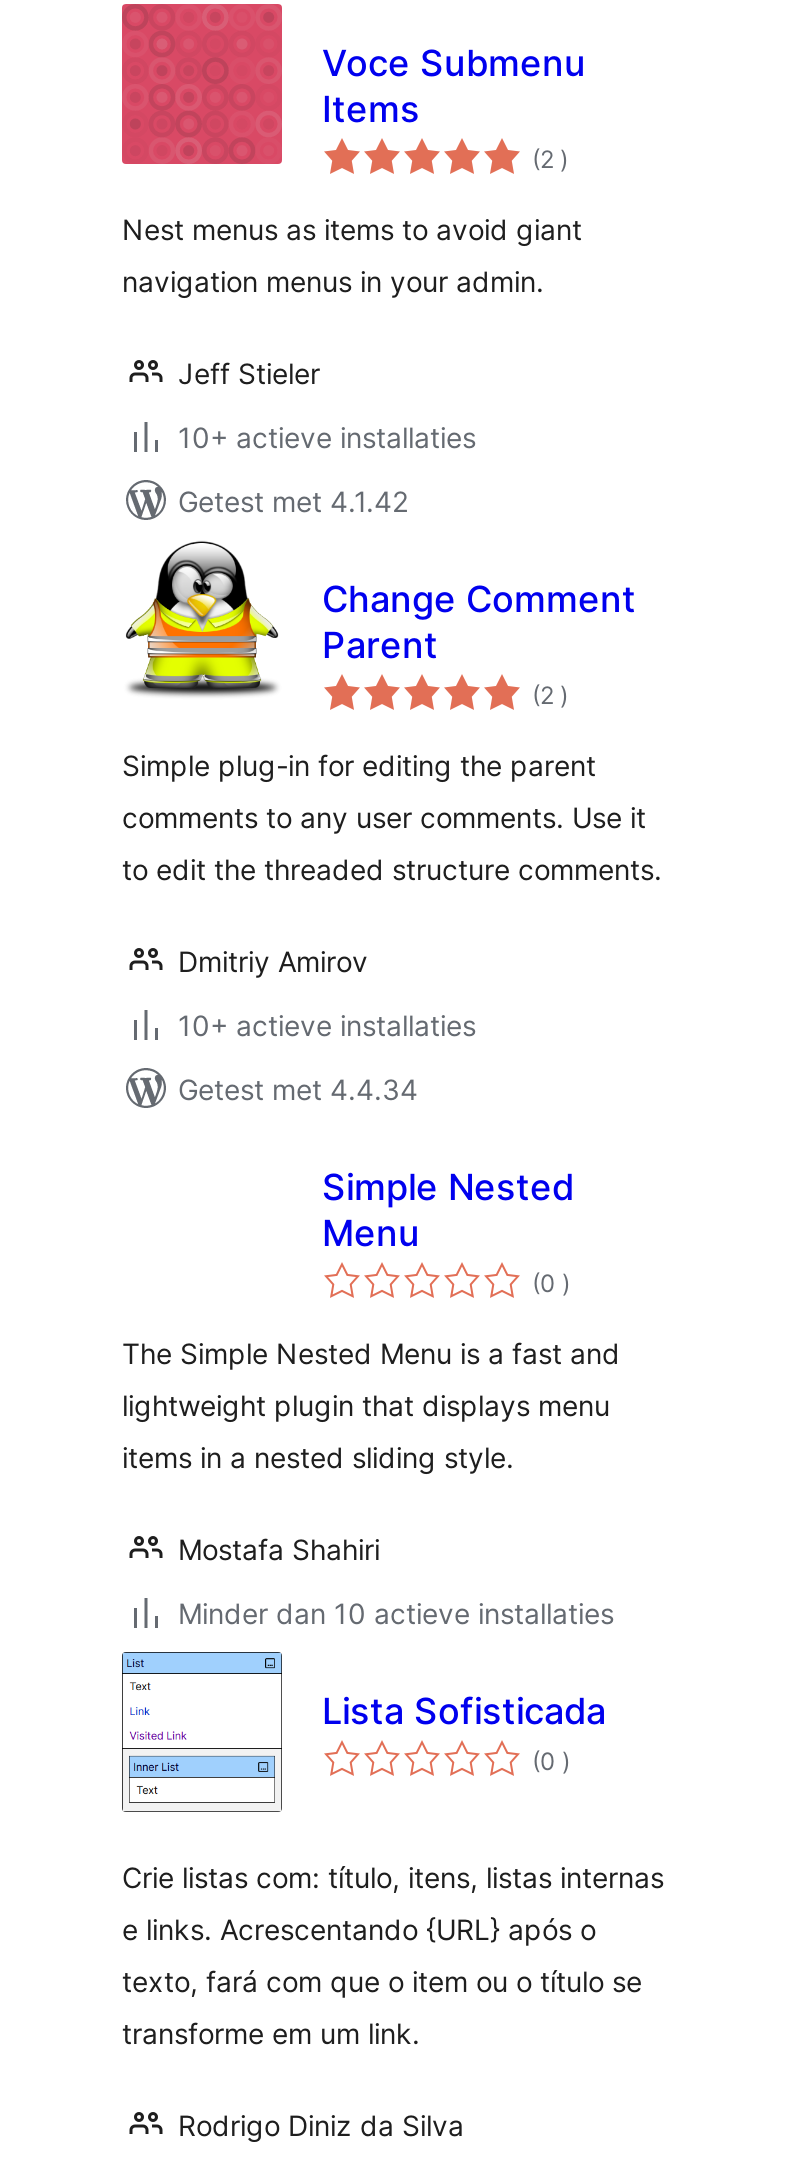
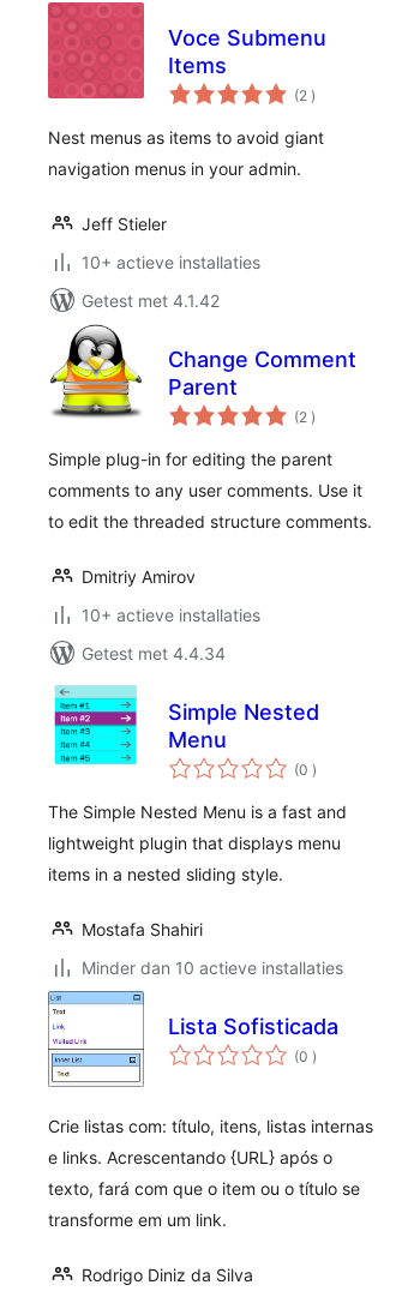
+ [image]
